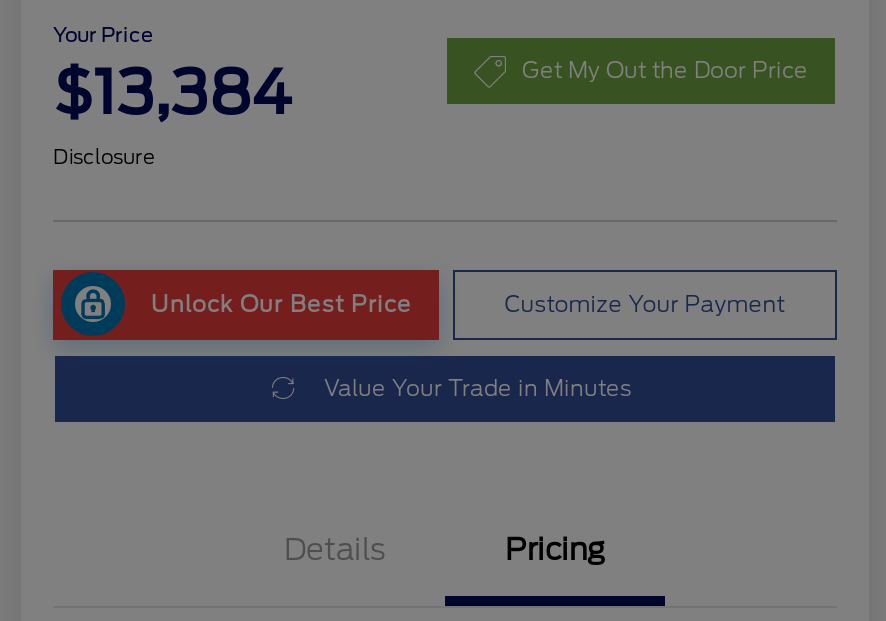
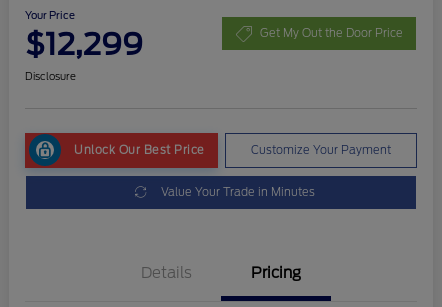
- $13,384
+ $12,299
